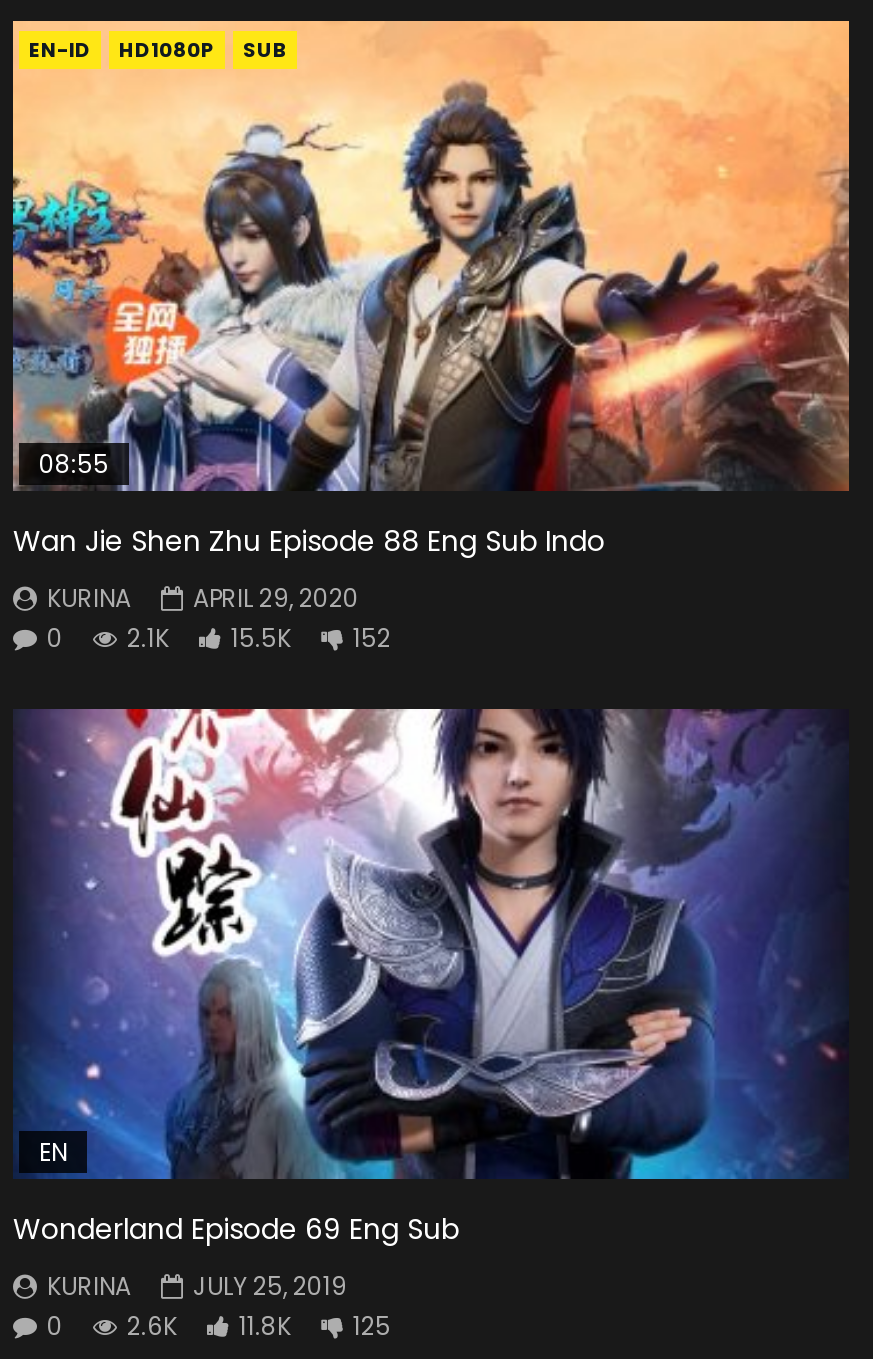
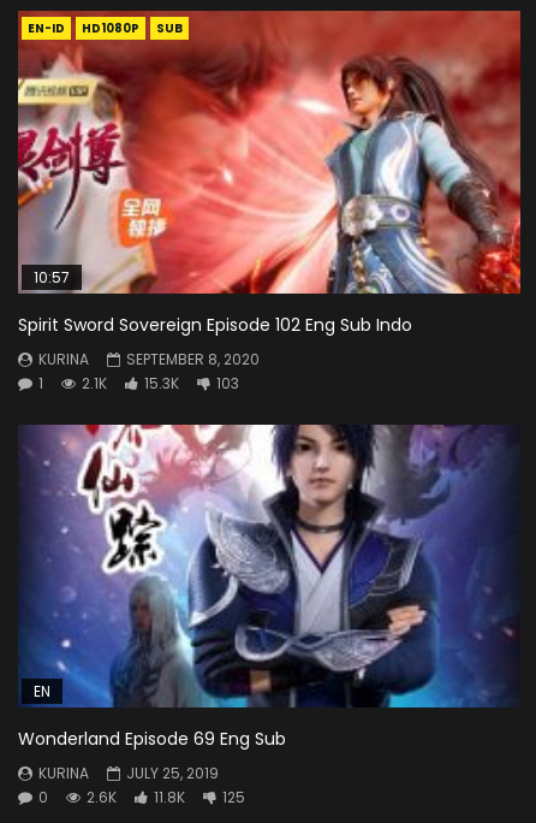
- [image]
- 08:55
+ [image]
+ 10:57

- Wan Jie Shen Zhu Episode 88 Eng Sub Indo
+ Spirit Sword Sovereign Episode 102 Eng Sub Indo

- APRIL 29, 2020
- 0
+ SEPTEMBER 8, 2020
+ 1

- 15.5K
- 152
+ 15.3K
+ 103
